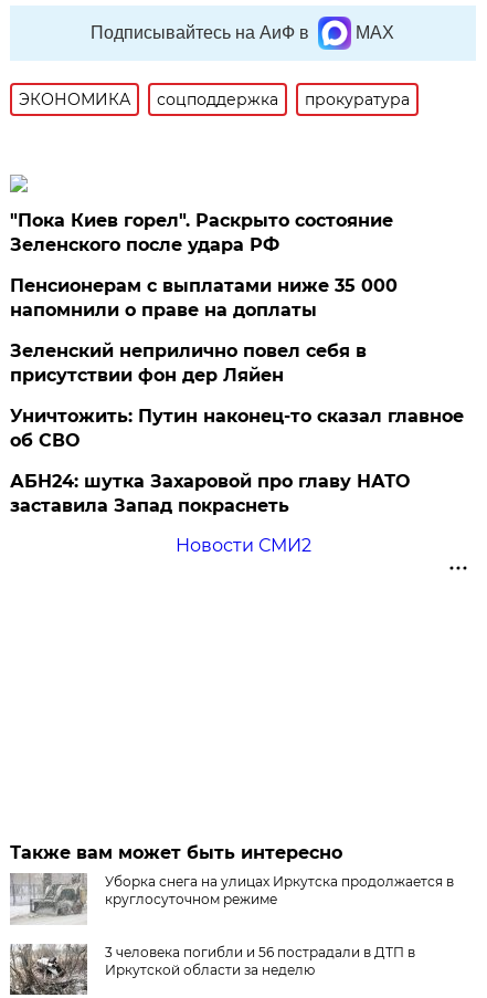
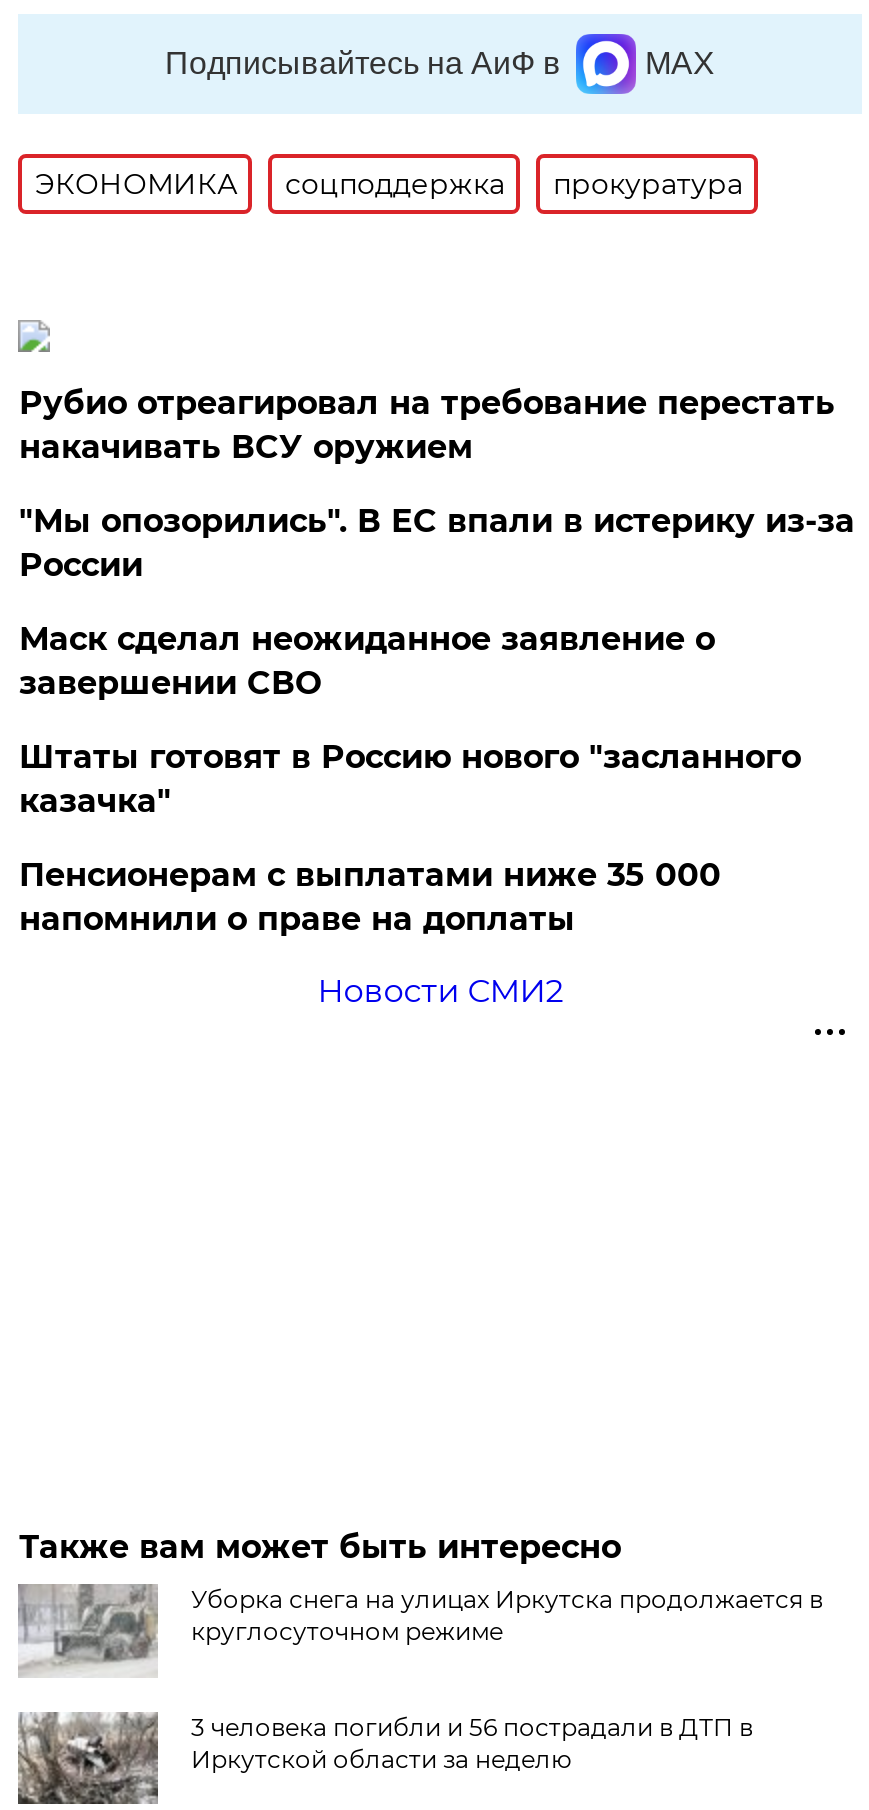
- "Пока Киев горел". Раскрыто состояние
- Зеленского после удара РФ
+ Рубио отреагировал на требование перестать
+ накачивать ВСУ оружием
+ "Мы опозорились". В ЕС впали в истерику из-за
+ России
+ Маск сделал неожиданное заявление о
+ завершении СВО
+ Штаты готовят в Россию нового "засланного
+ казачка"

moved down: Пенсионерам с выплатами ниже 35 000 | напомнили о праве на доплаты

- Зеленский неприлично повел cебя в
- присутствии фон дер Ляйен
- Уничтожить: Путин наконец-то сказал главное
- об СВО
- АБН24: шутка Захаровой про главу НАТО
- заставила Запад покраснеть
